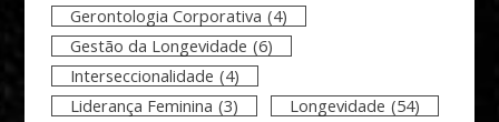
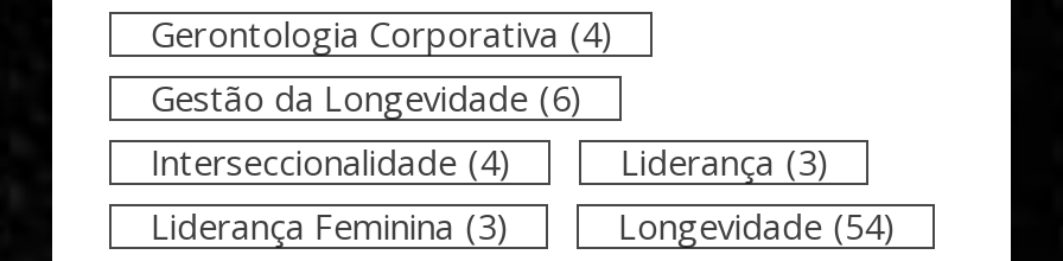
+ Liderança (3)
